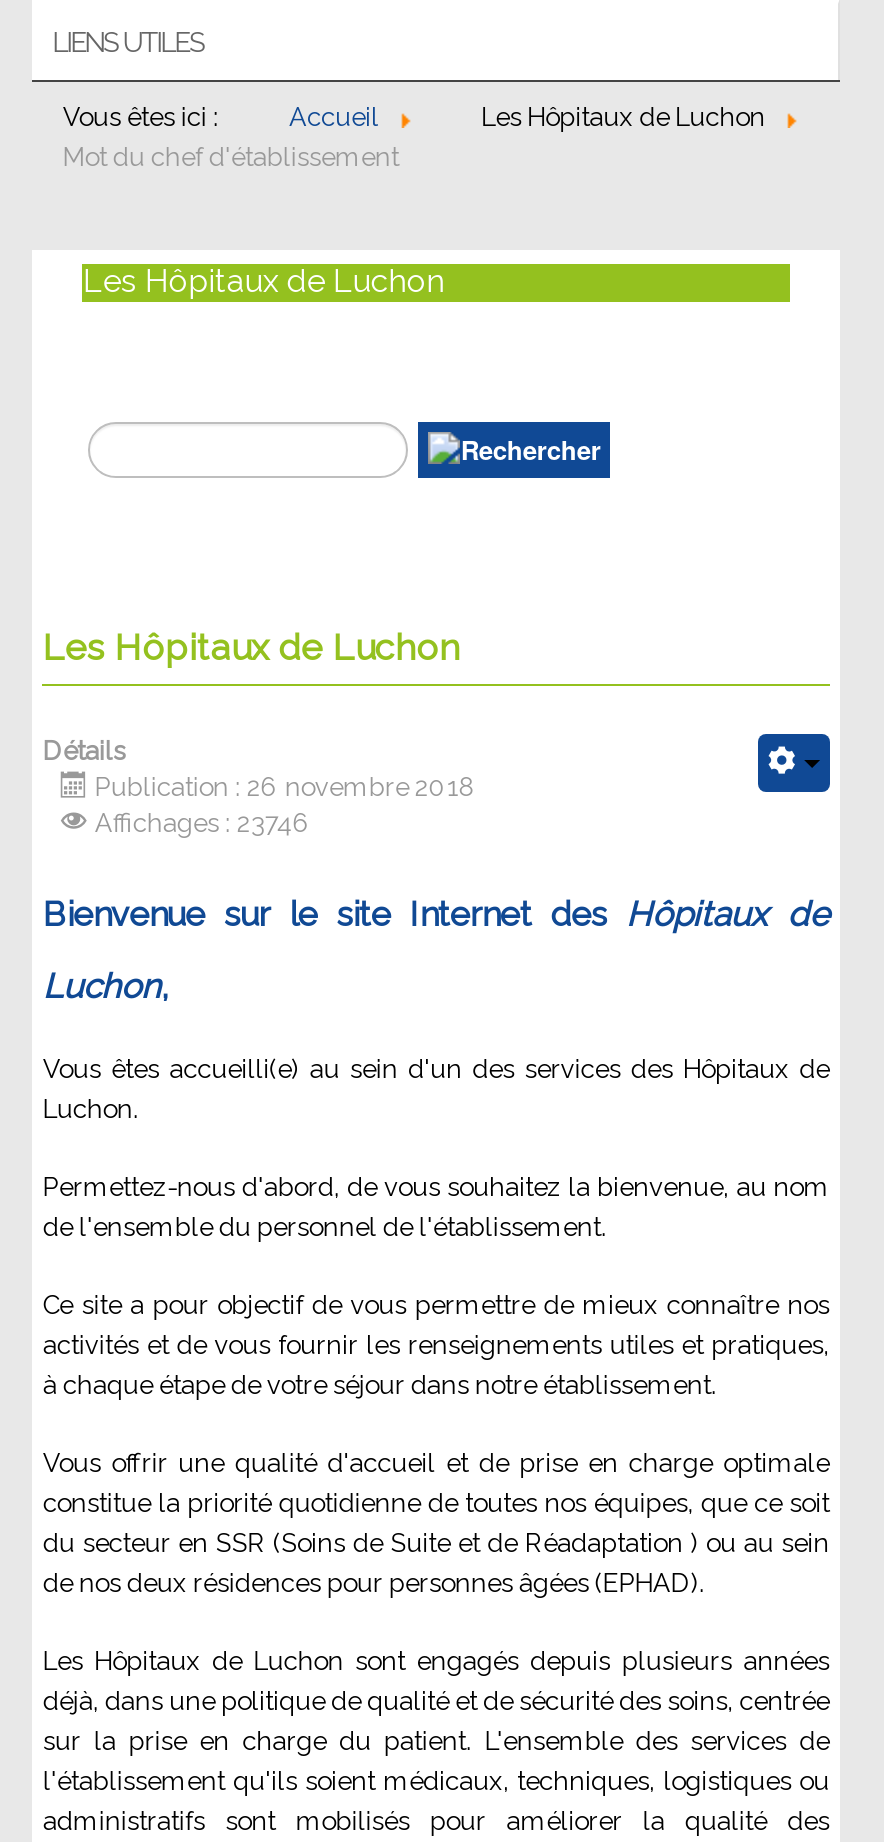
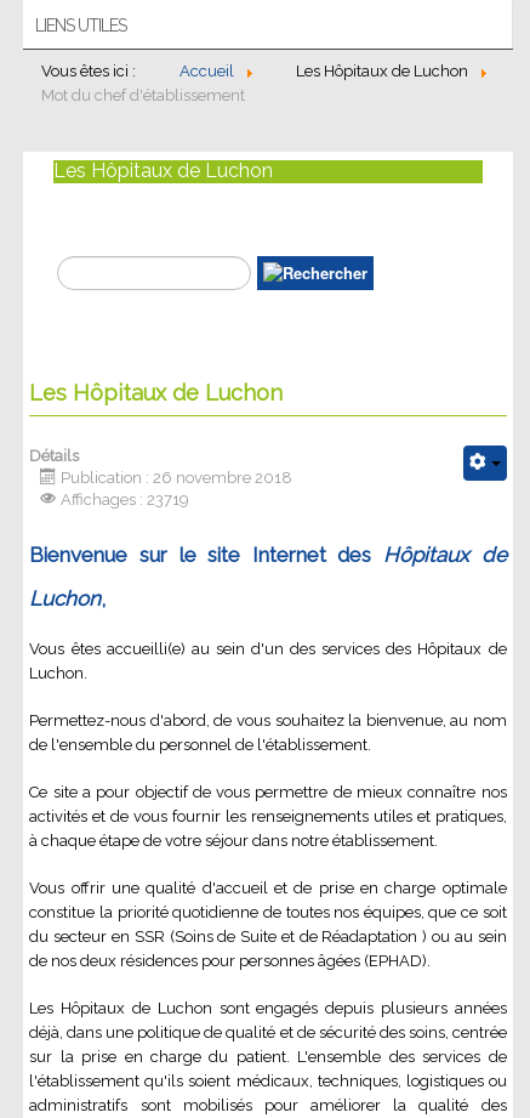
- Affichages : 23746
+ Affichages : 23719
